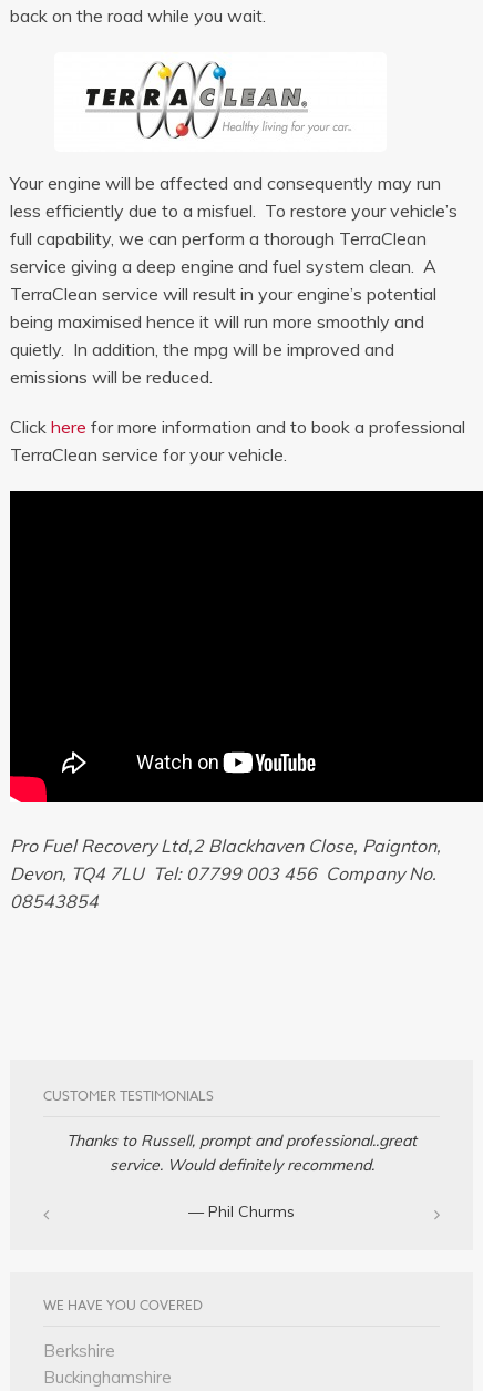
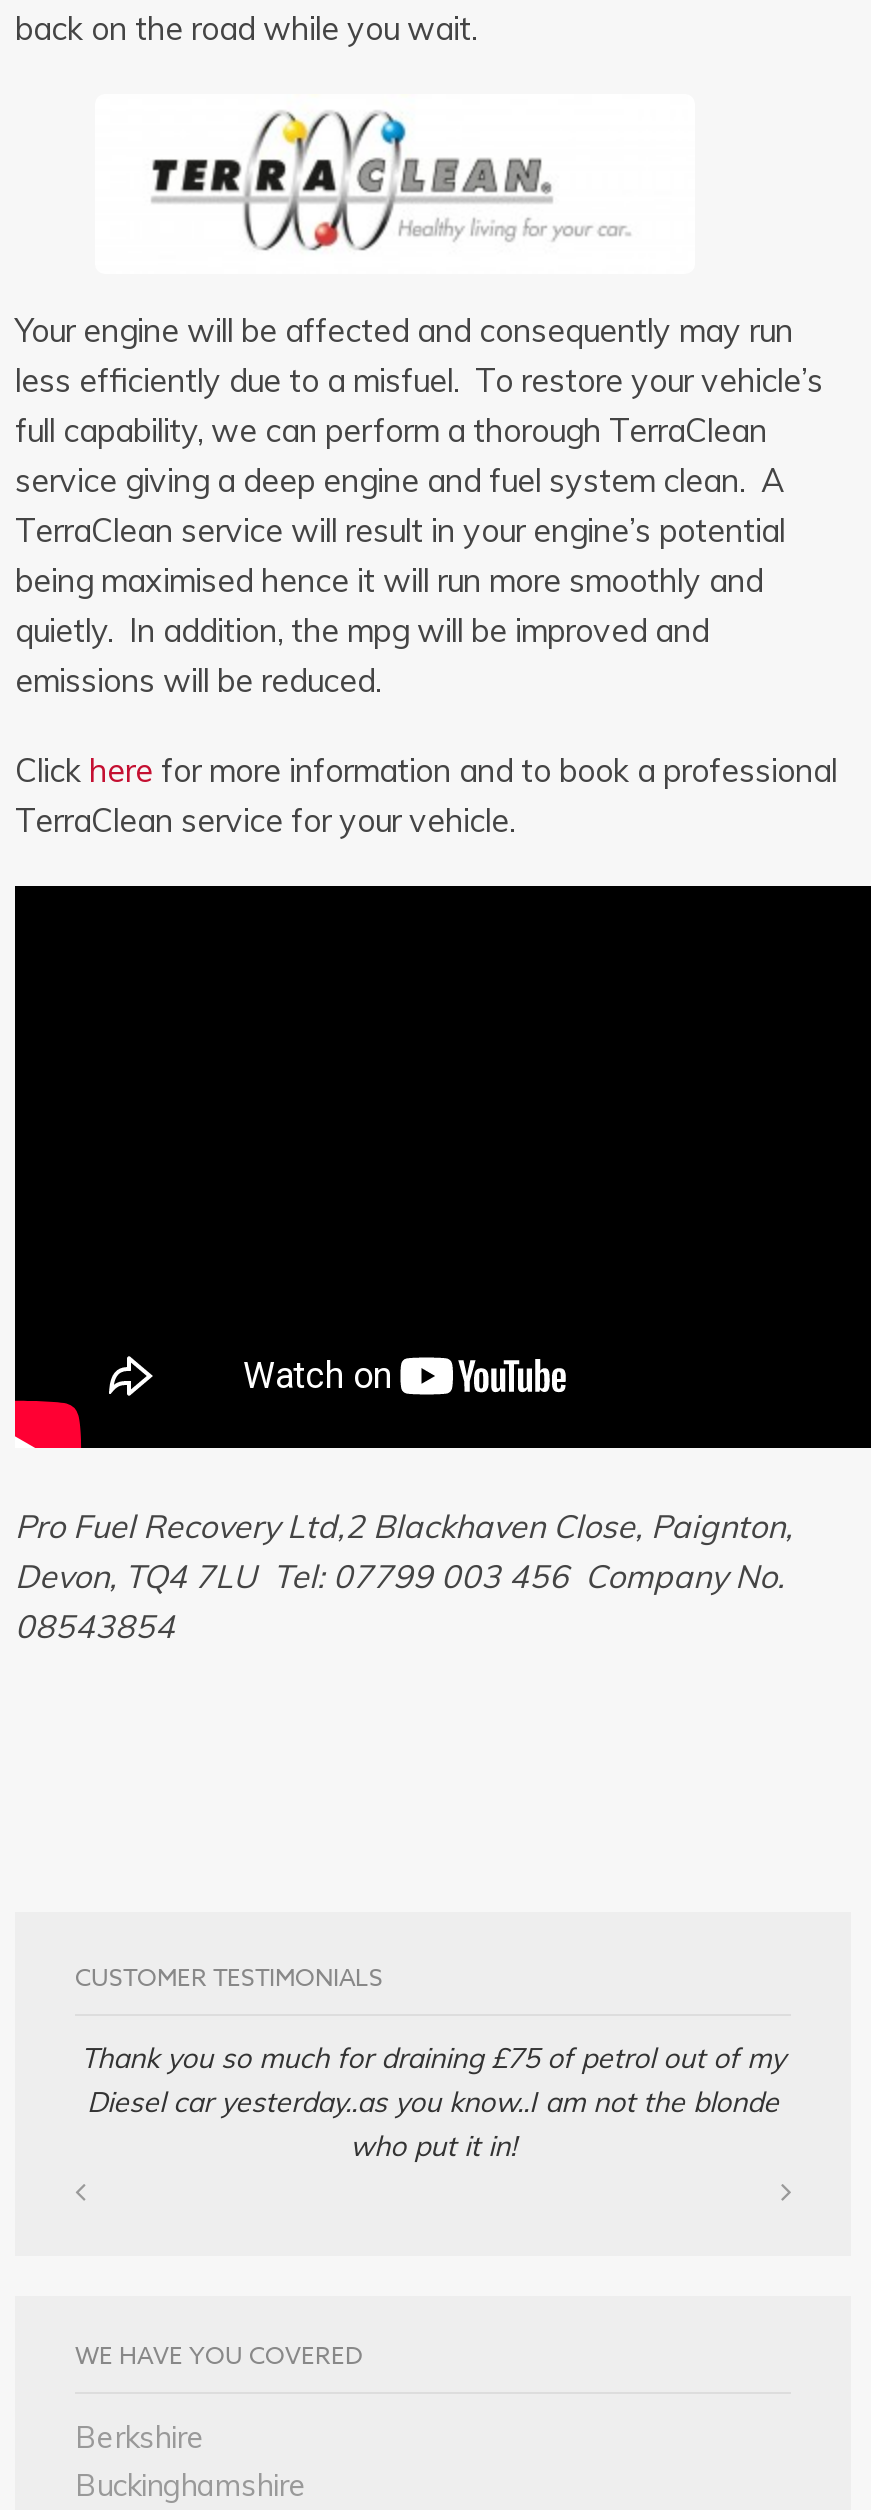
- Thanks to Russell, prompt and professional..great
- service. Would definitely recommend.
- — Phil Churms
+ Thank you so much for draining £75 of petrol out of my
+ Diesel car yesterday..as you know..I am not the blonde
+ who put it in!
